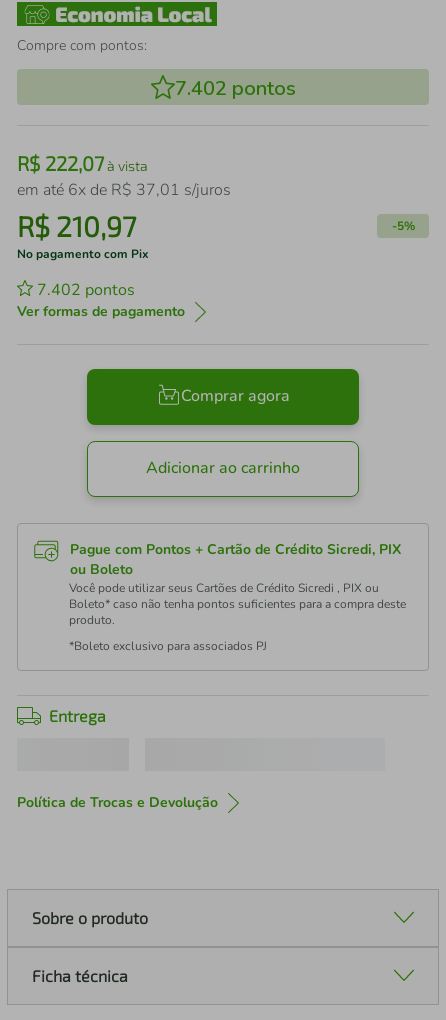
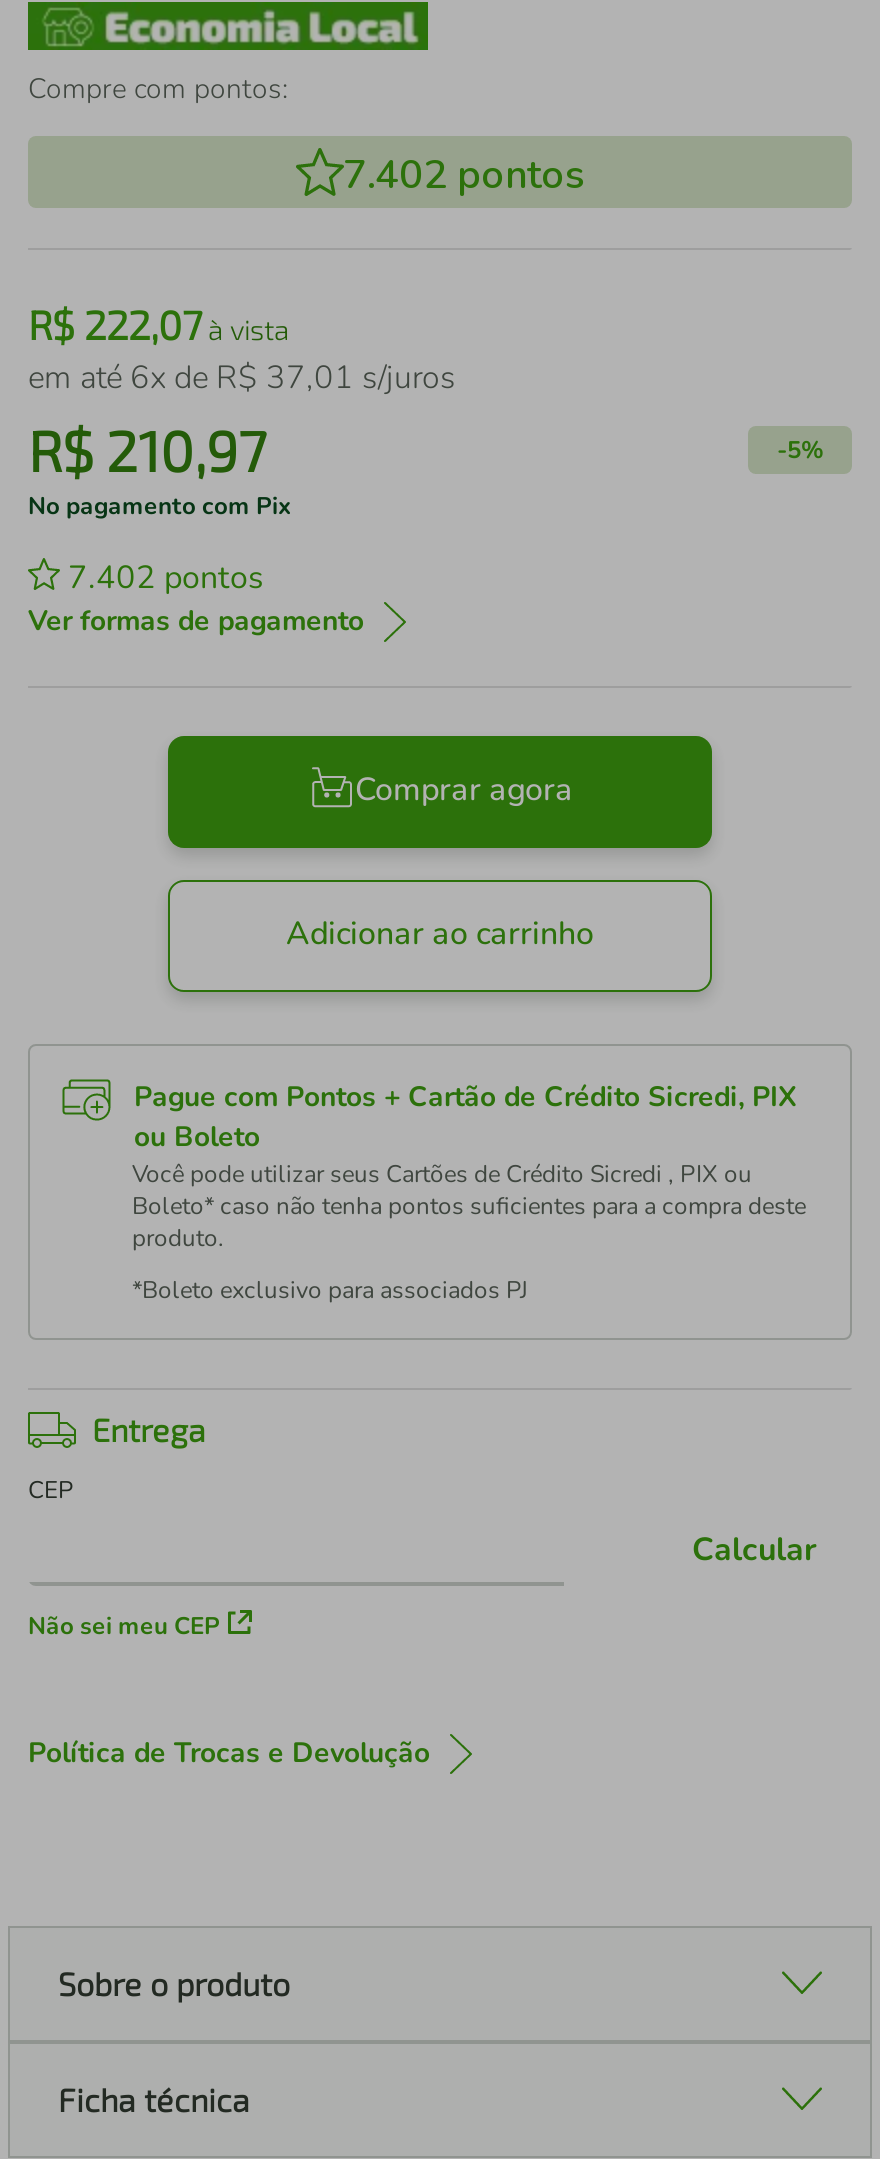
+ CEP

+ Não sei meu CEP

+ Calcular
